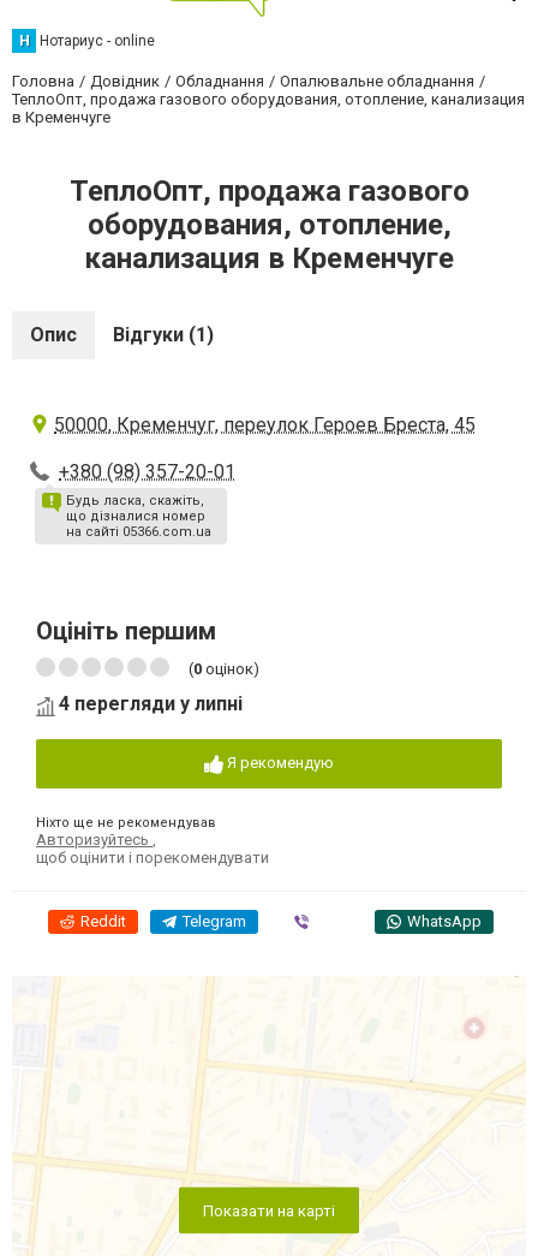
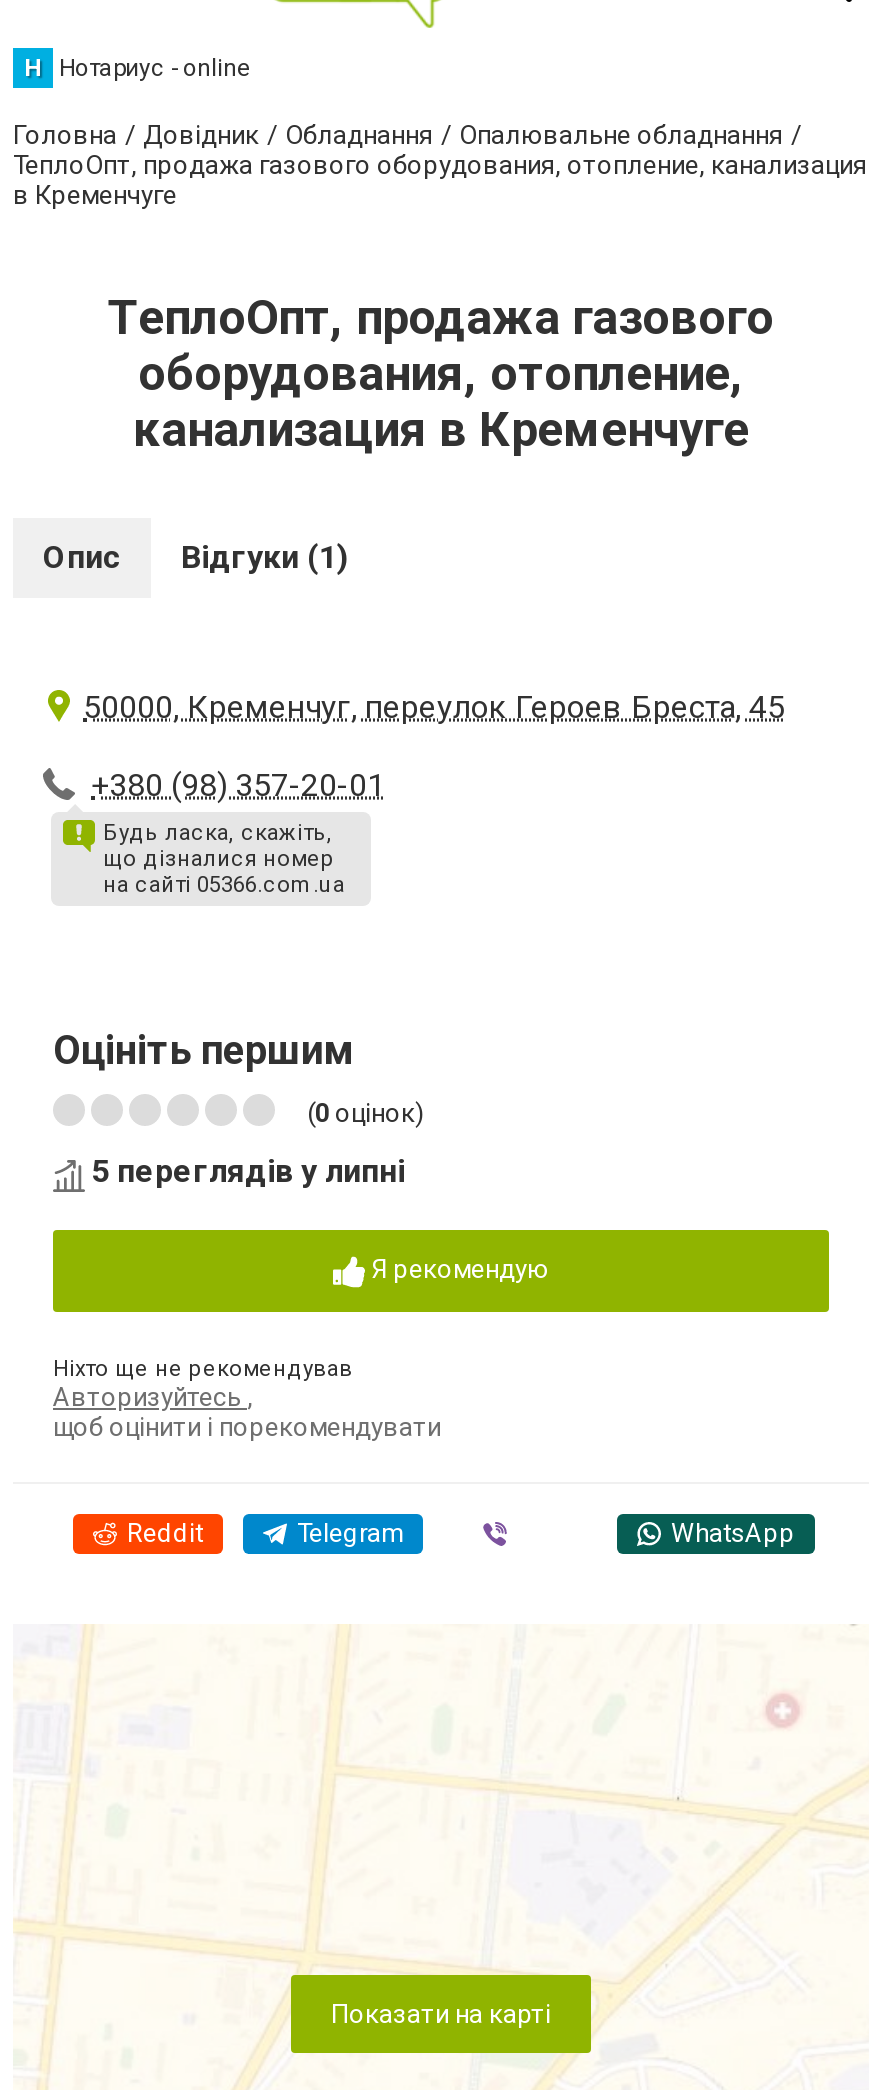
- 4 перегляди у липні
+ 5 переглядів у липні
